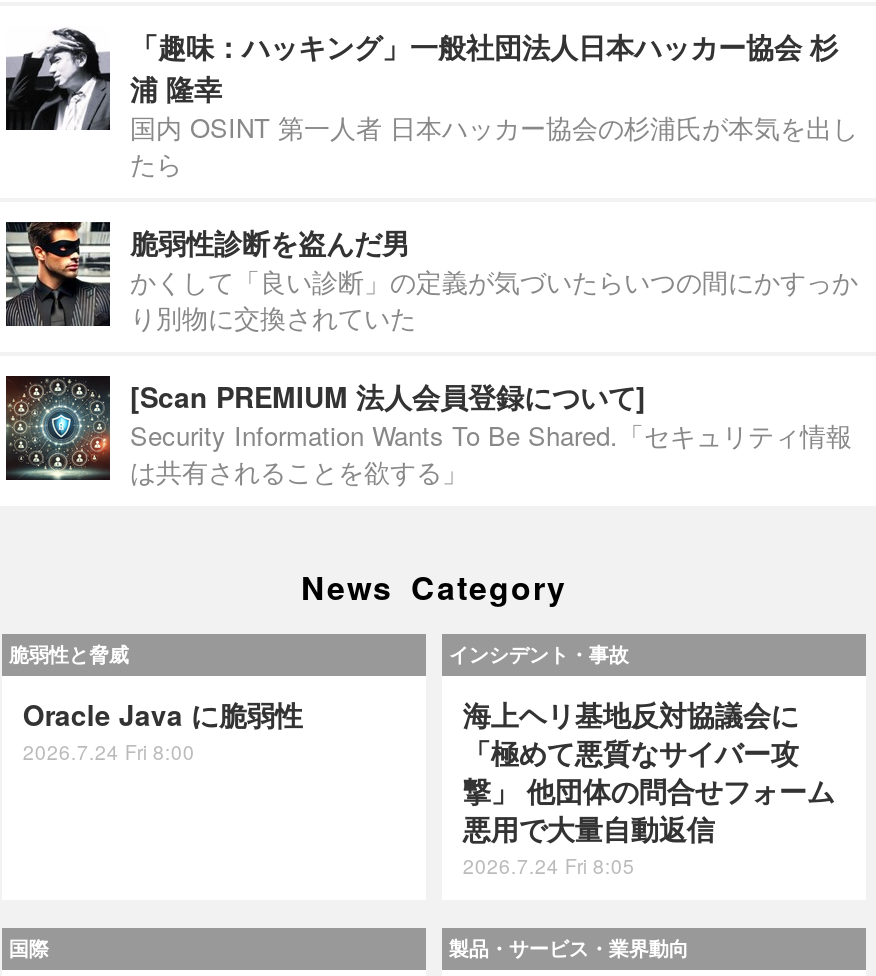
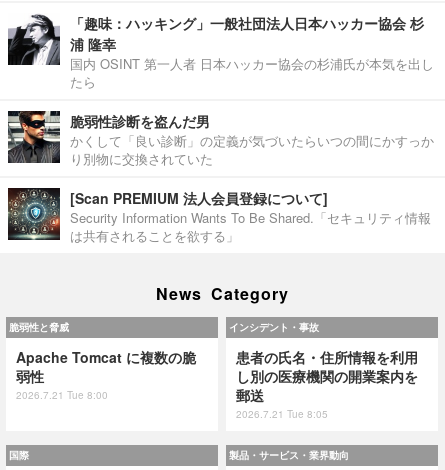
- Oracle Java に脆弱性
- 2026.7.24 Fri 8:00
+ Apache Tomcat に複数の脆
+ 弱性
+ 2026.7.21 Tue 8:00

- 海上ヘリ基地反対協議会に
- 「極めて悪質なサイバー攻
- 撃」 他団体の問合せフォーム
- 悪用で大量自動返信
- 2026.7.24 Fri 8:05
+ 患者の氏名・住所情報を利用
+ し別の医療機関の開業案内を
+ 郵送
+ 2026.7.21 Tue 8:05
